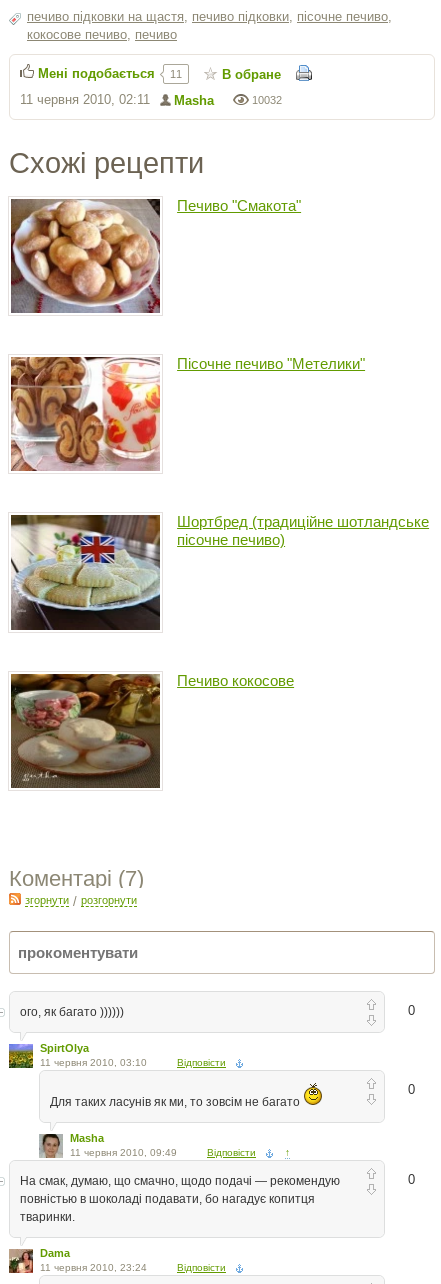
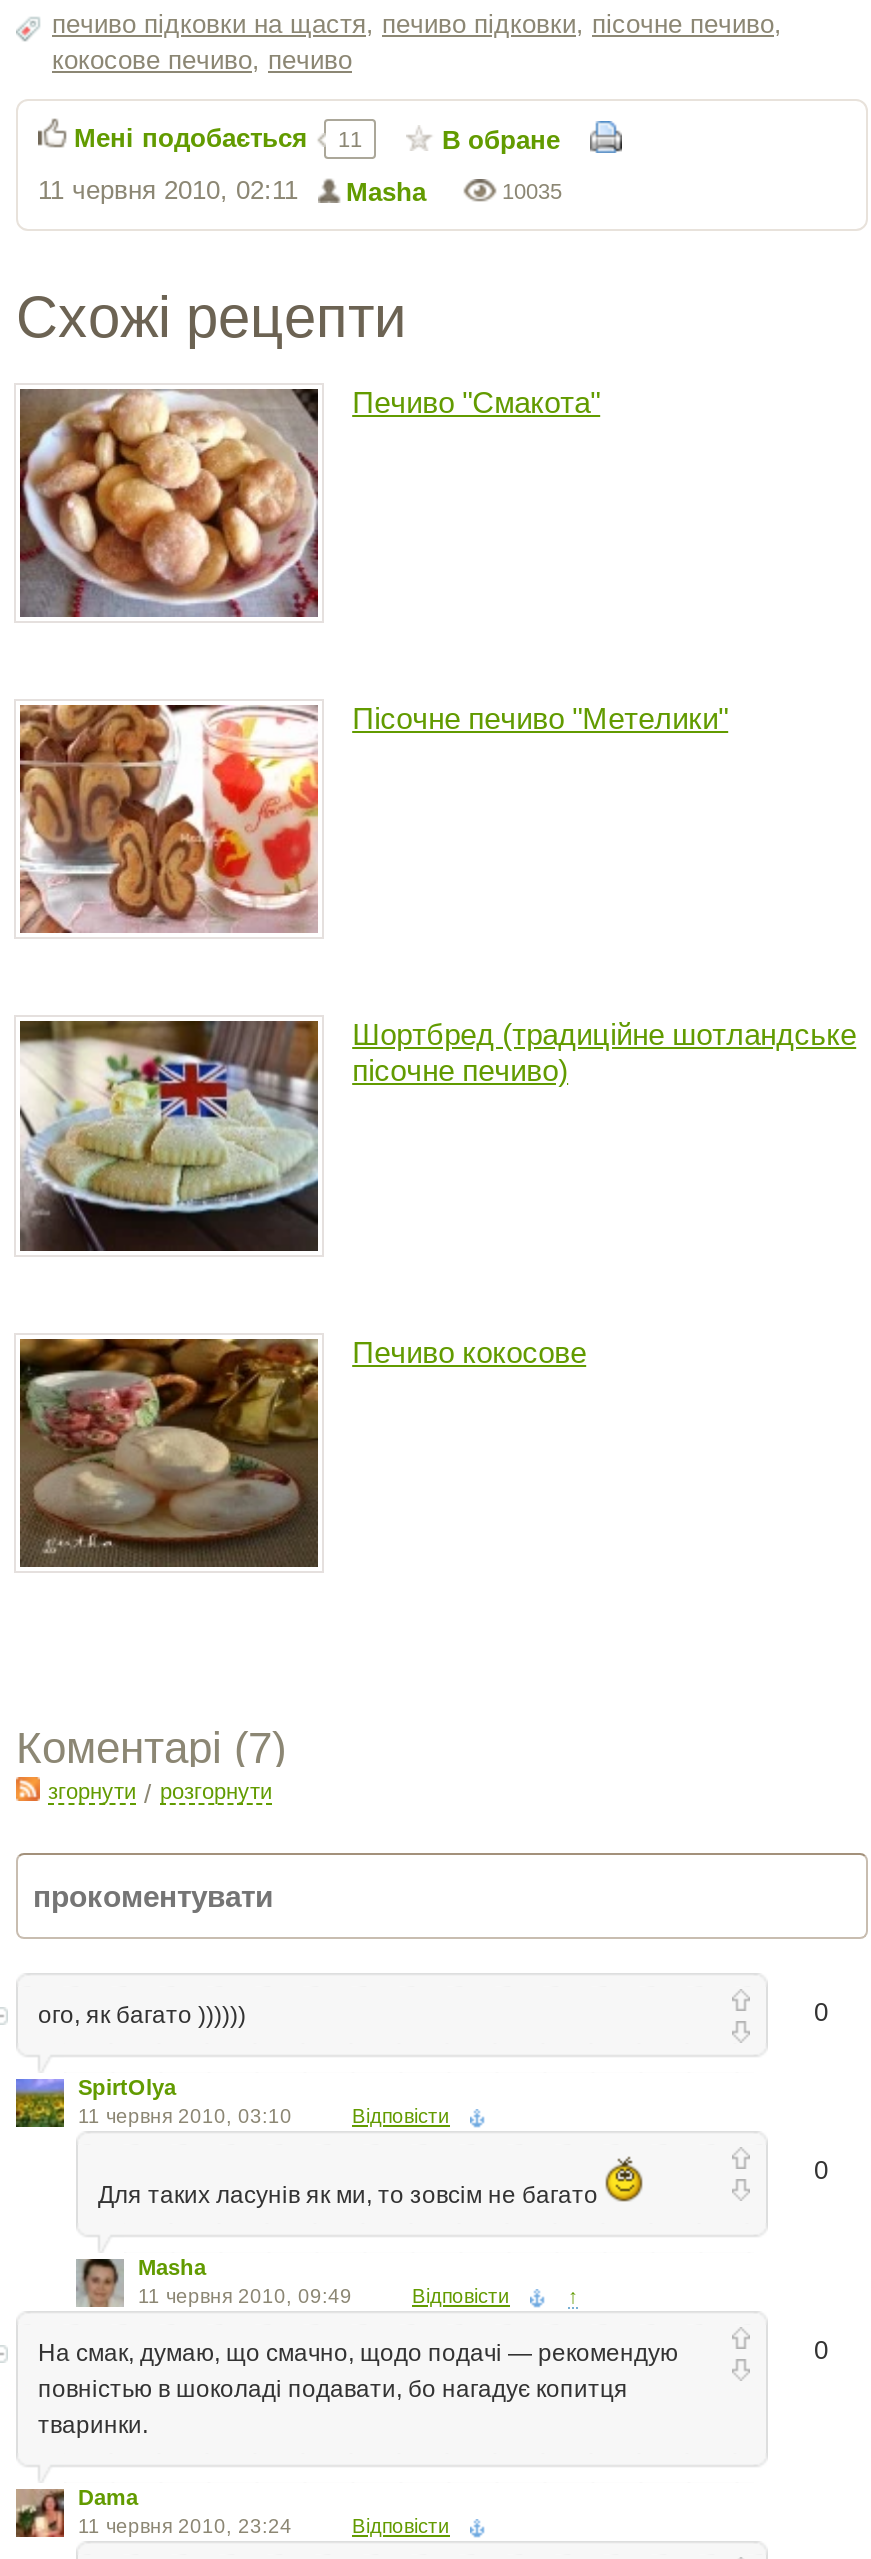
- 10032
+ 10035
